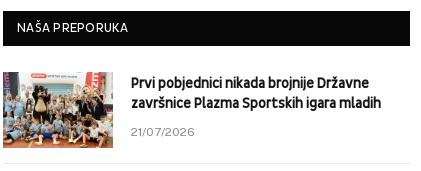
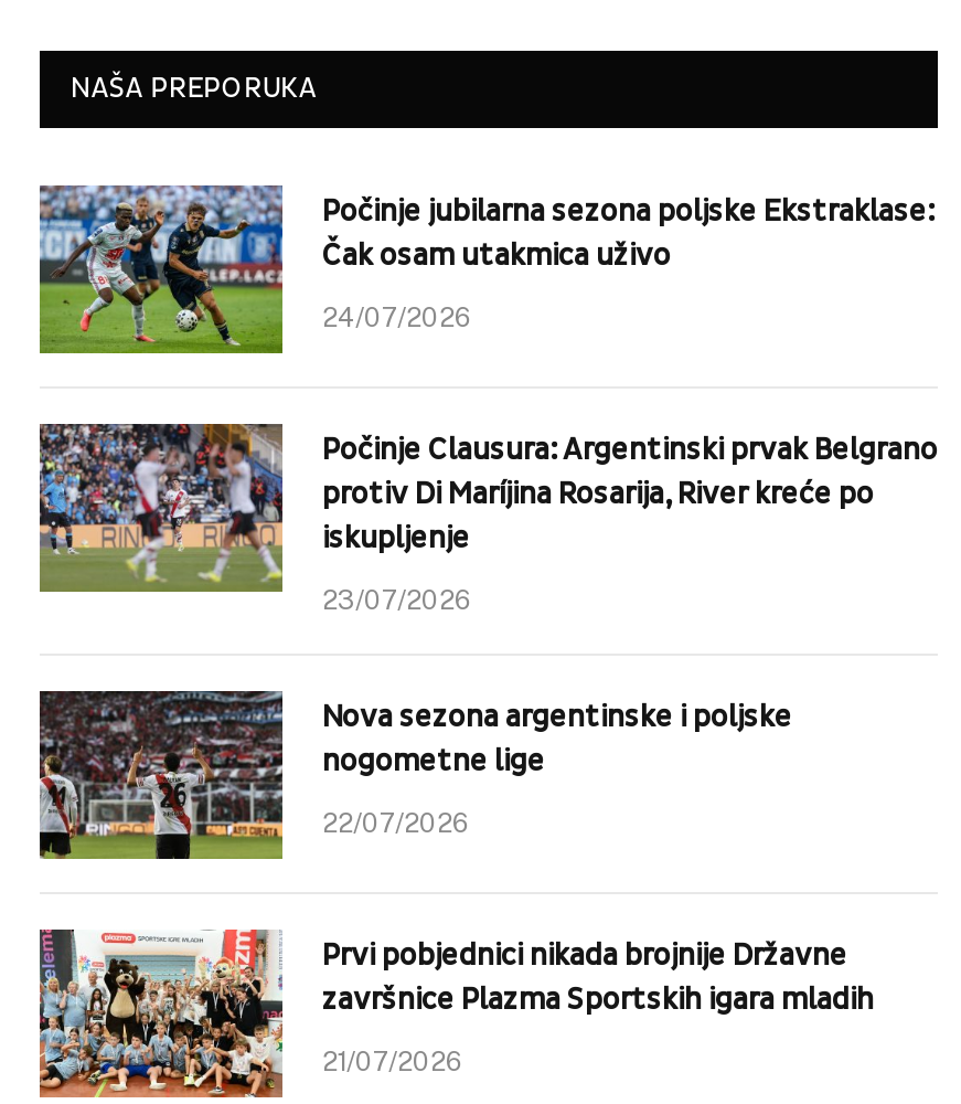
+ [image]
+ Počinje Clausura: Argentinski prvak Belgrano
+ protiv Di Maríjina Rosarija, River kreće po
+ iskupljenje
+ 23/07/2026
+ Nova sezona argentinske i poljske
+ nogometne lige
+ 22/07/2026

+ [image]

+ [image]
+ Počinje jubilarna sezona poljske Ekstraklase:
+ Čak osam utakmica uživo
+ 24/07/2026
